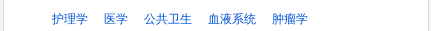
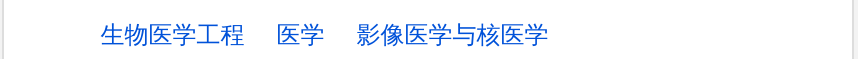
- 护理学
+ 生物医学工程

- 公共卫生
- 血液系统
- 肿瘤学
+ 影像医学与核医学
